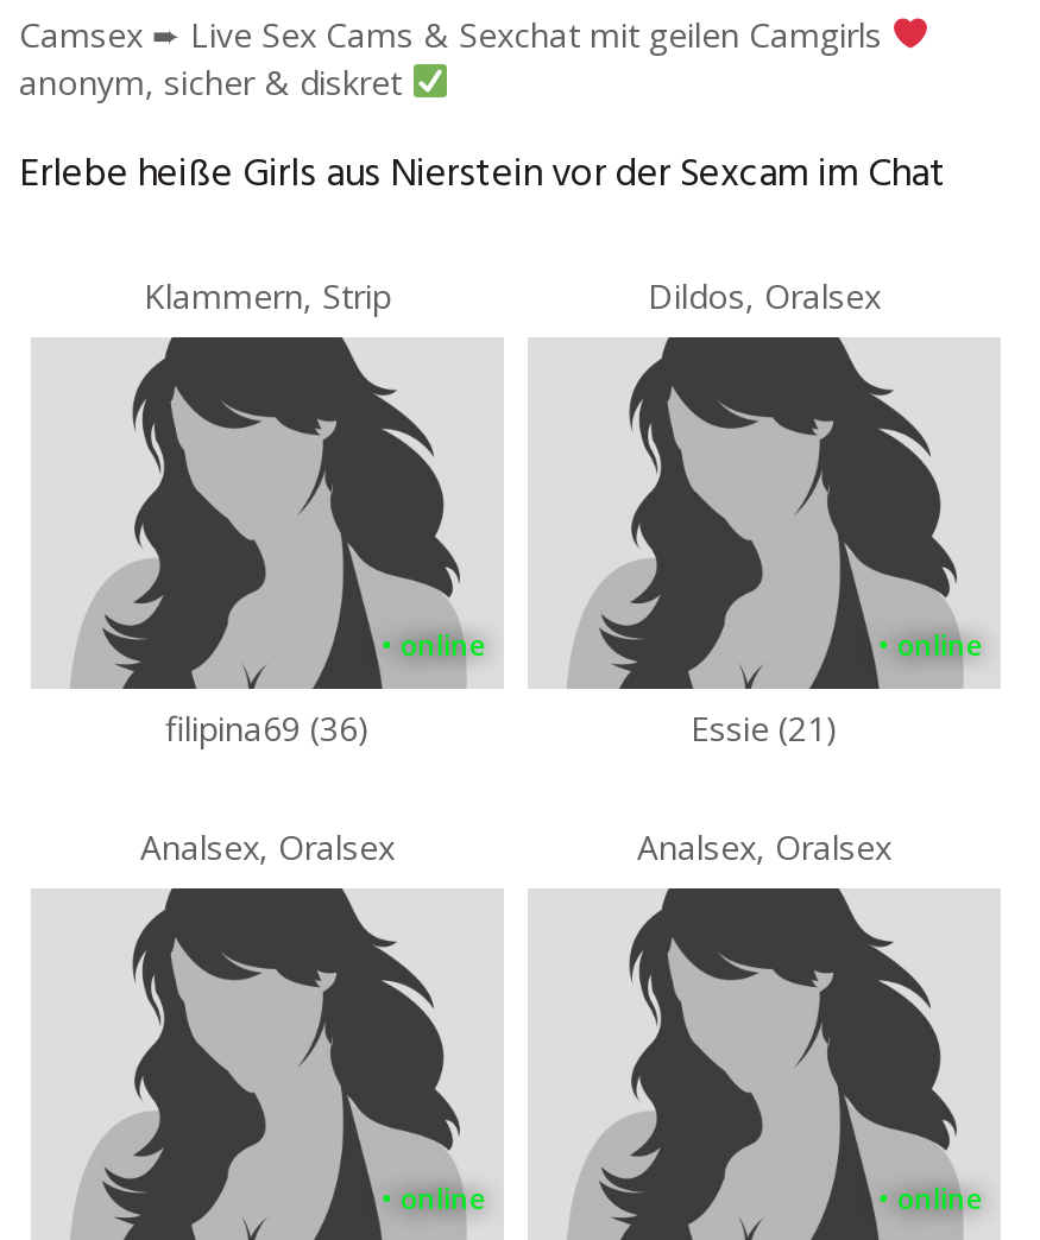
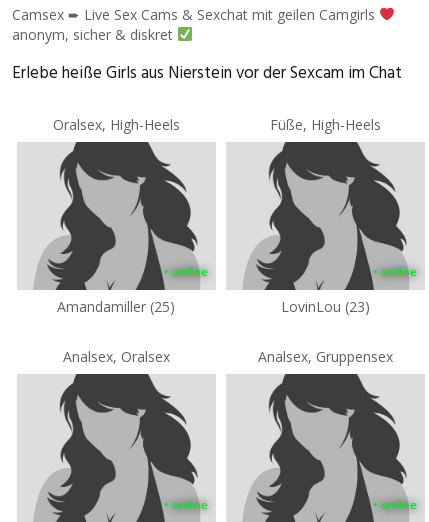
- Klammern, Strip
+ Oralsex, High-Heels

- Dildos, Oralsex
+ Füße, High-Heels

- filipina69 (36)
+ Amandamiller (25)

- Essie (21)
+ LovinLou (23)

- Analsex, Oralsex
+ Analsex, Gruppensex
